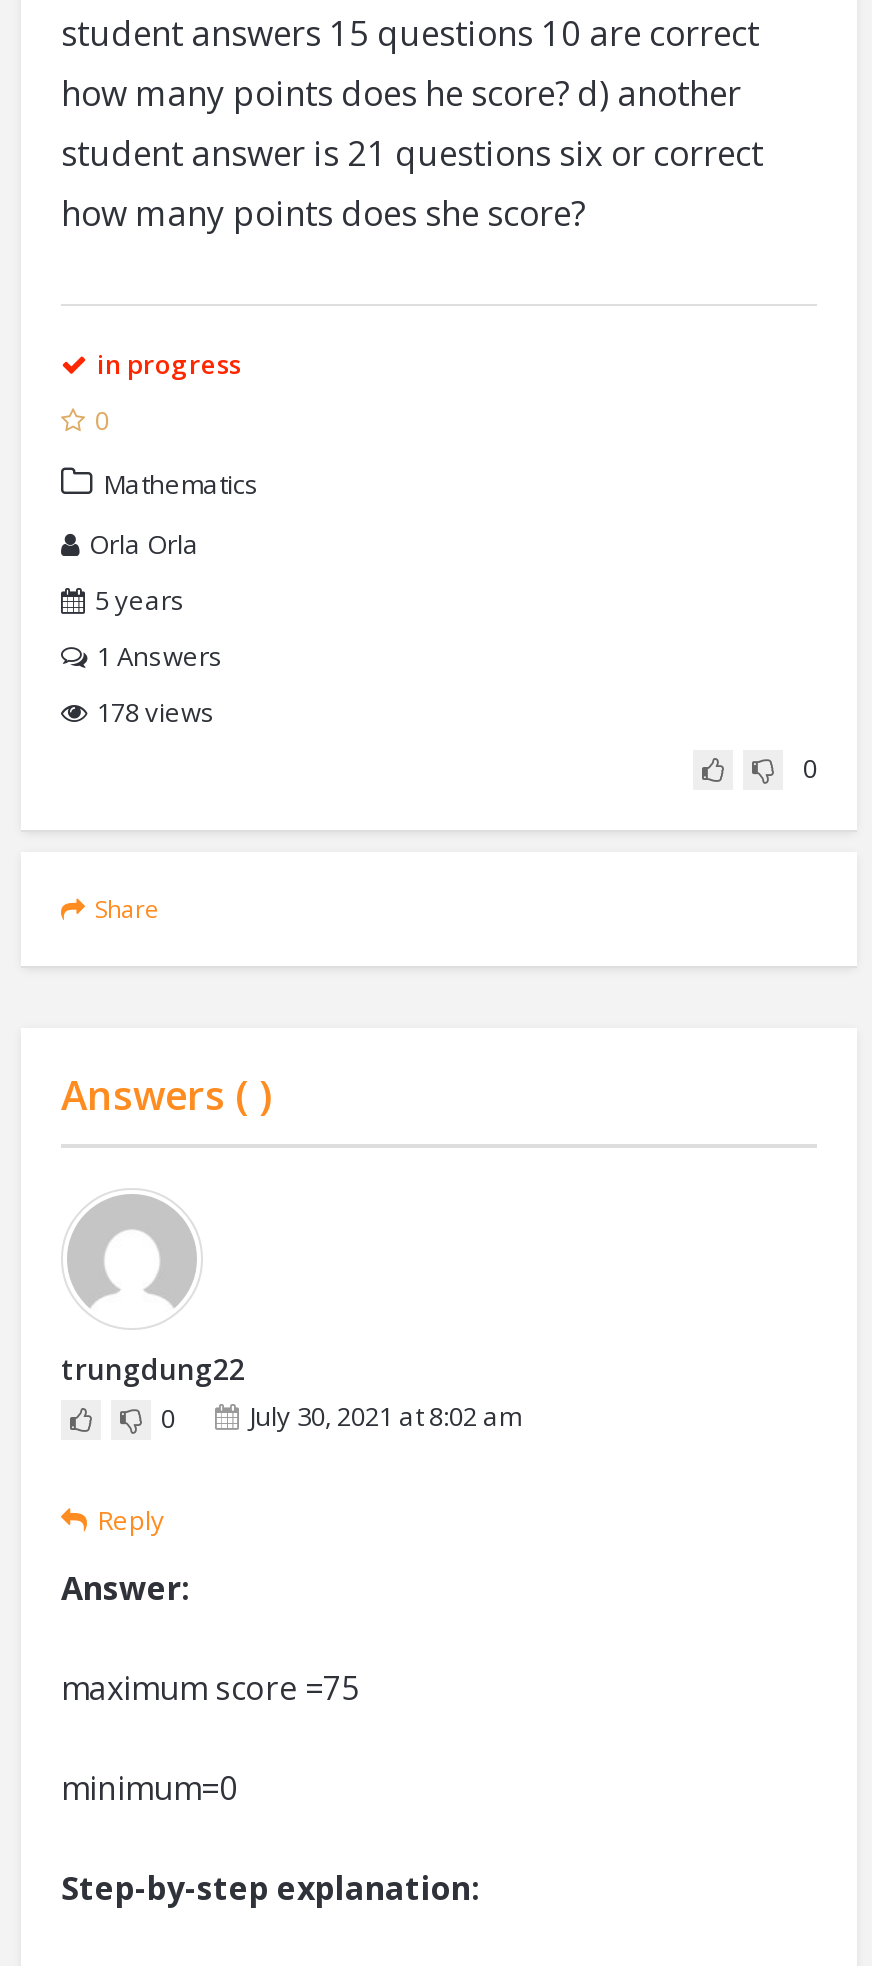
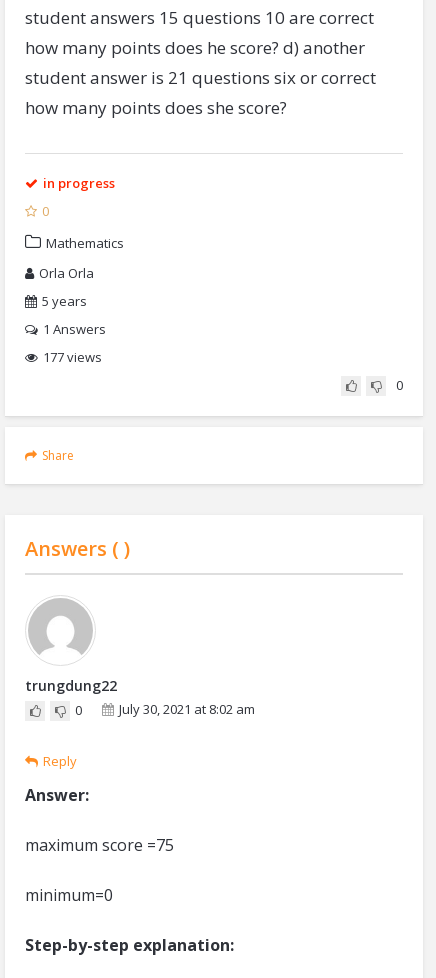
- 178 views
+ 177 views
